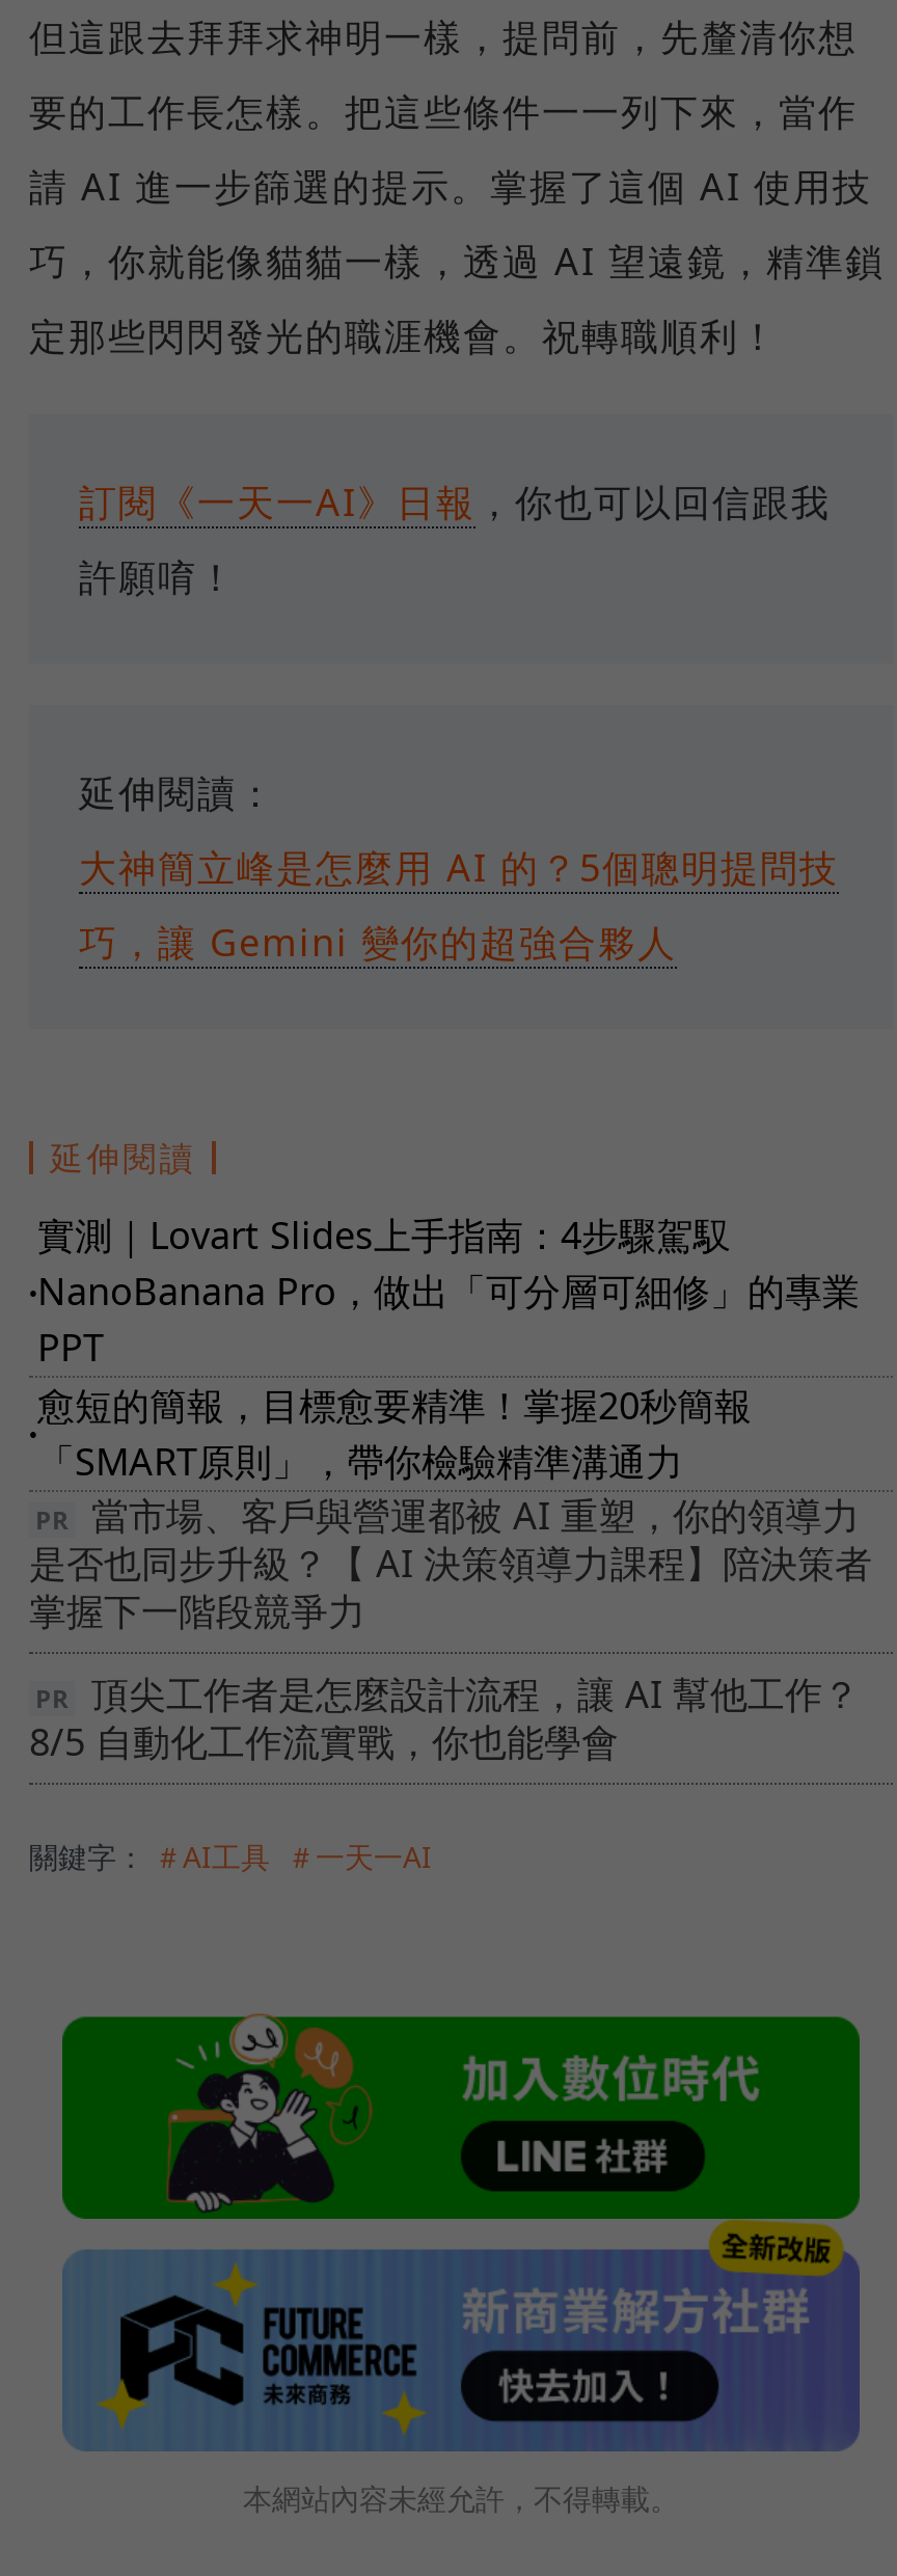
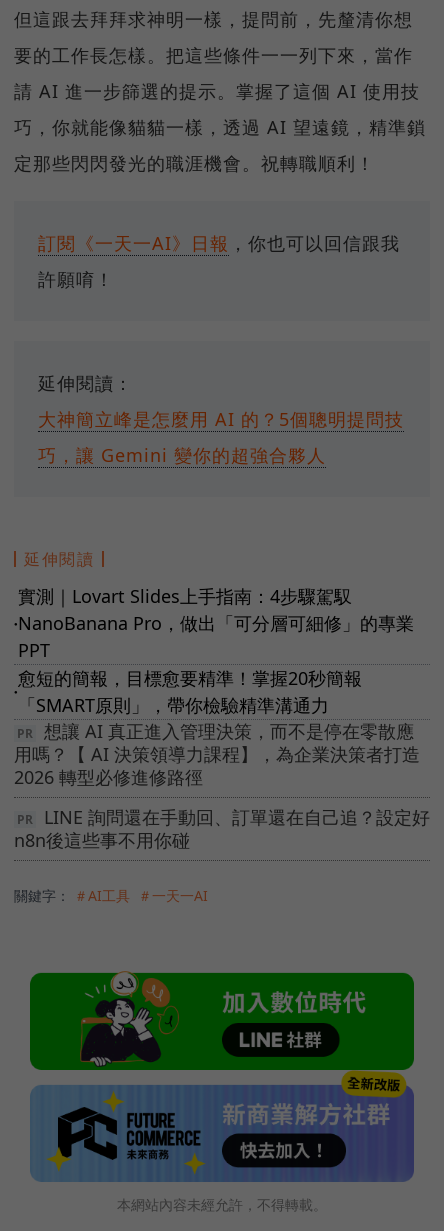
- 當市場、客戶與營運都被 AI 重塑，你的領導力
- 是否也同步升級？【 AI 決策領導力課程】陪決策者
- 掌握下一階段競爭力
+ 想讓 AI 真正進入管理決策，而不是停在零散應
+ 用嗎？【 AI 決策領導力課程】，為企業決策者打造
+ 2026 轉型必修進修路徑

- 頂尖工作者是怎麼設計流程，讓 AI 幫他工作？
- 8/5 自動化工作流實戰，你也能學會
+ LINE 詢問還在手動回、訂單還在自己追？設定好
+ n8n後這些事不用你碰
